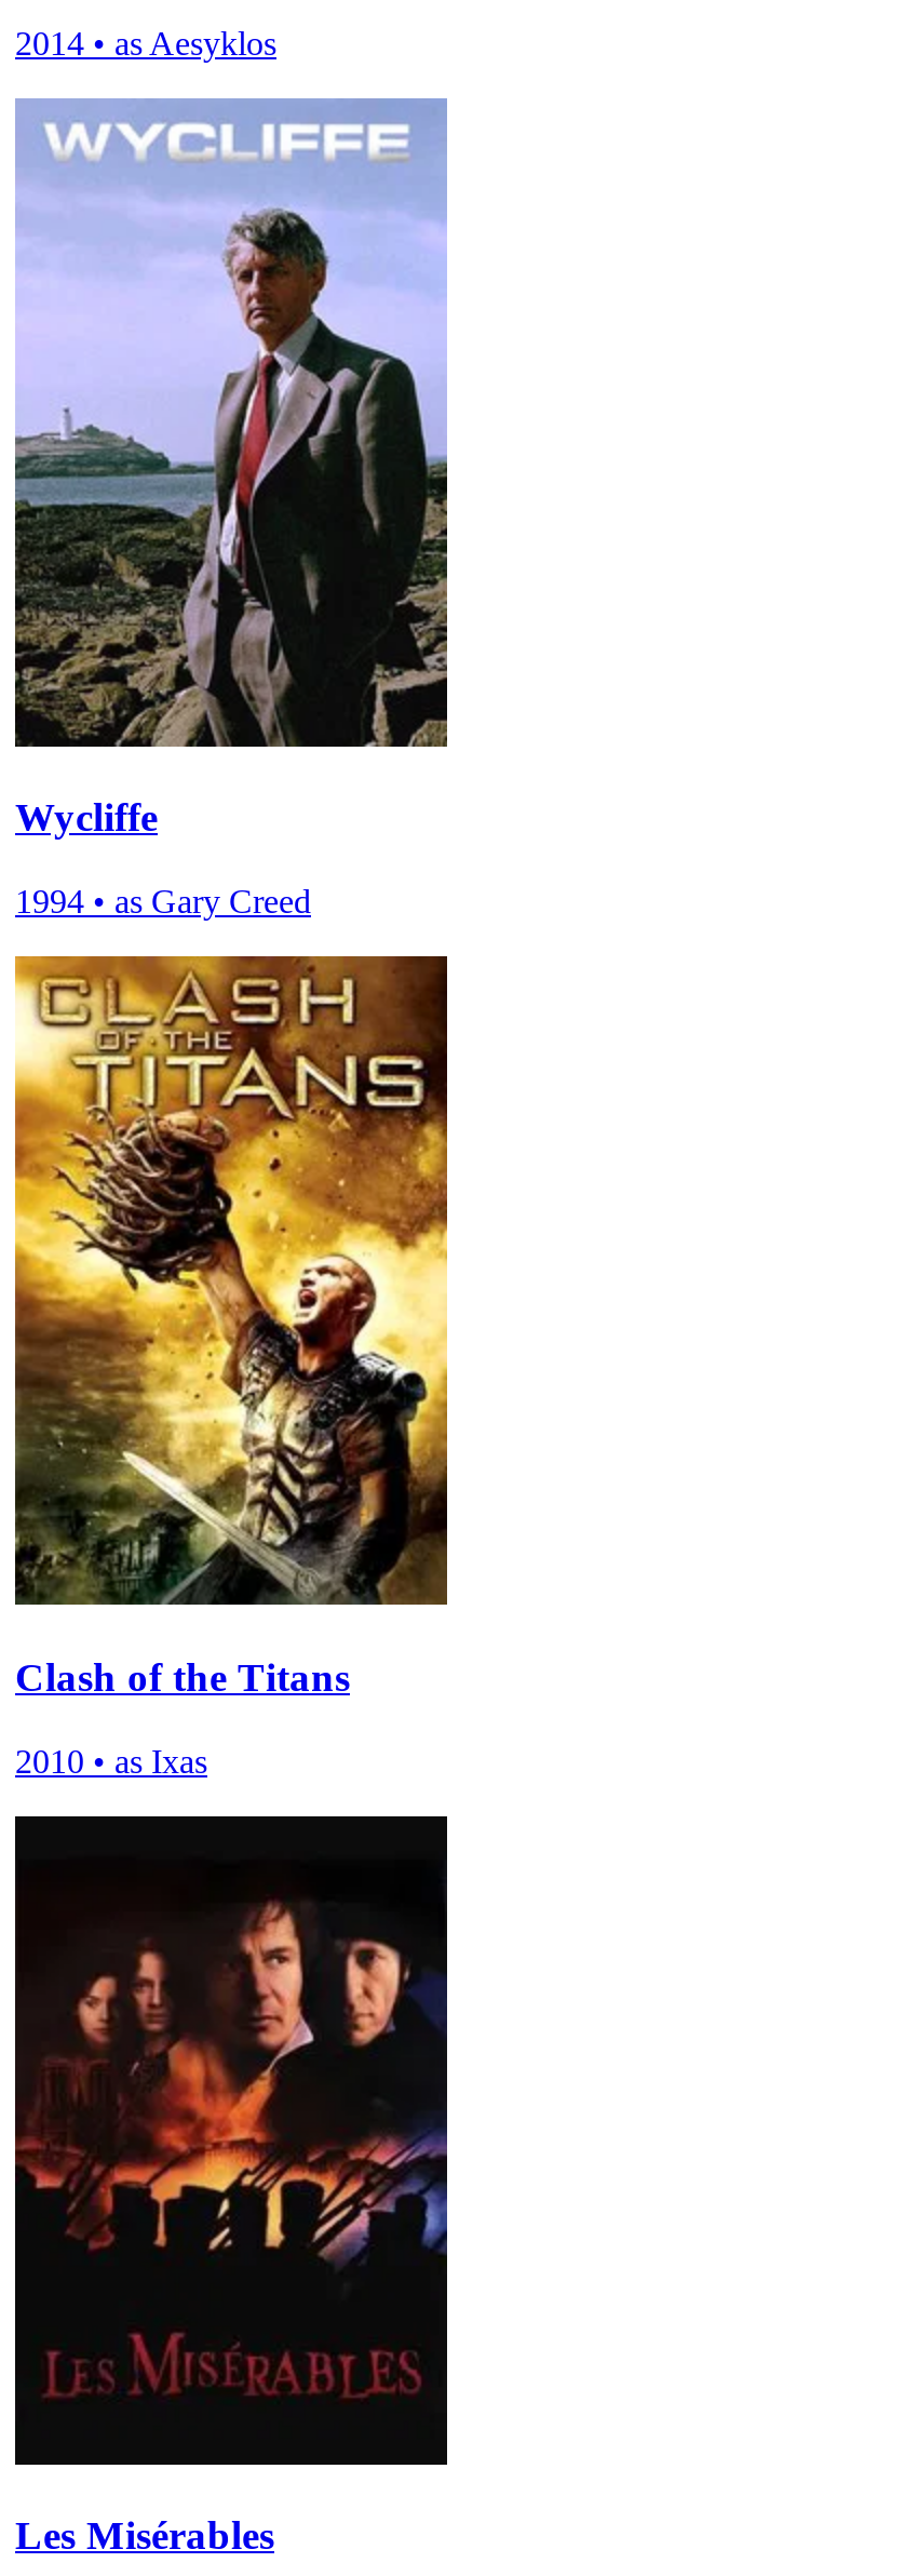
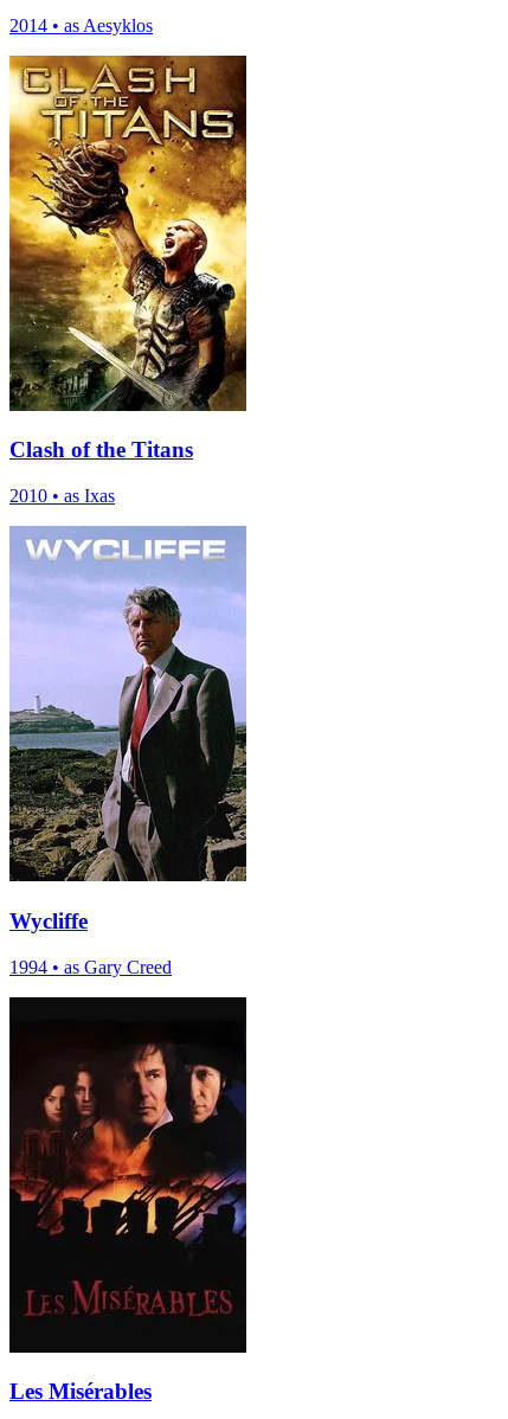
moved down: [image] | Wycliffe | 1994 • as Gary Creed

moved up: [image] | Clash of the Titans | 2010 • as Ixas
